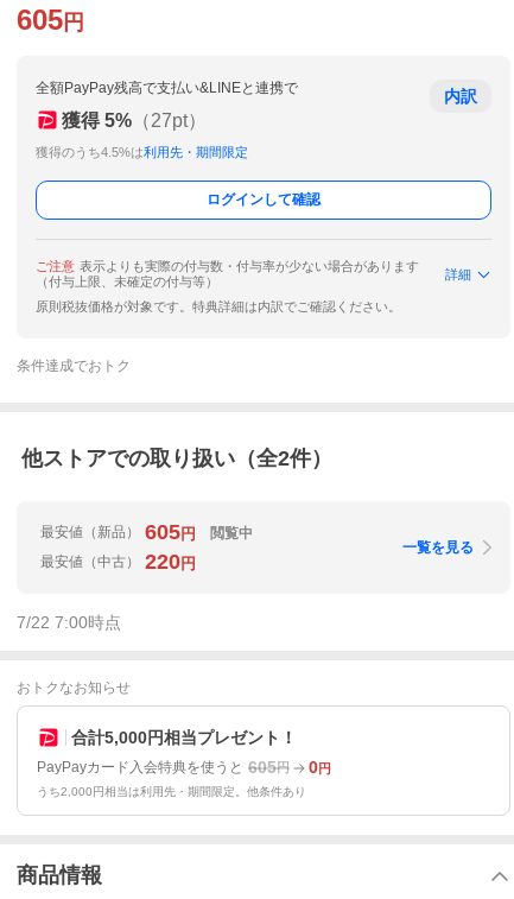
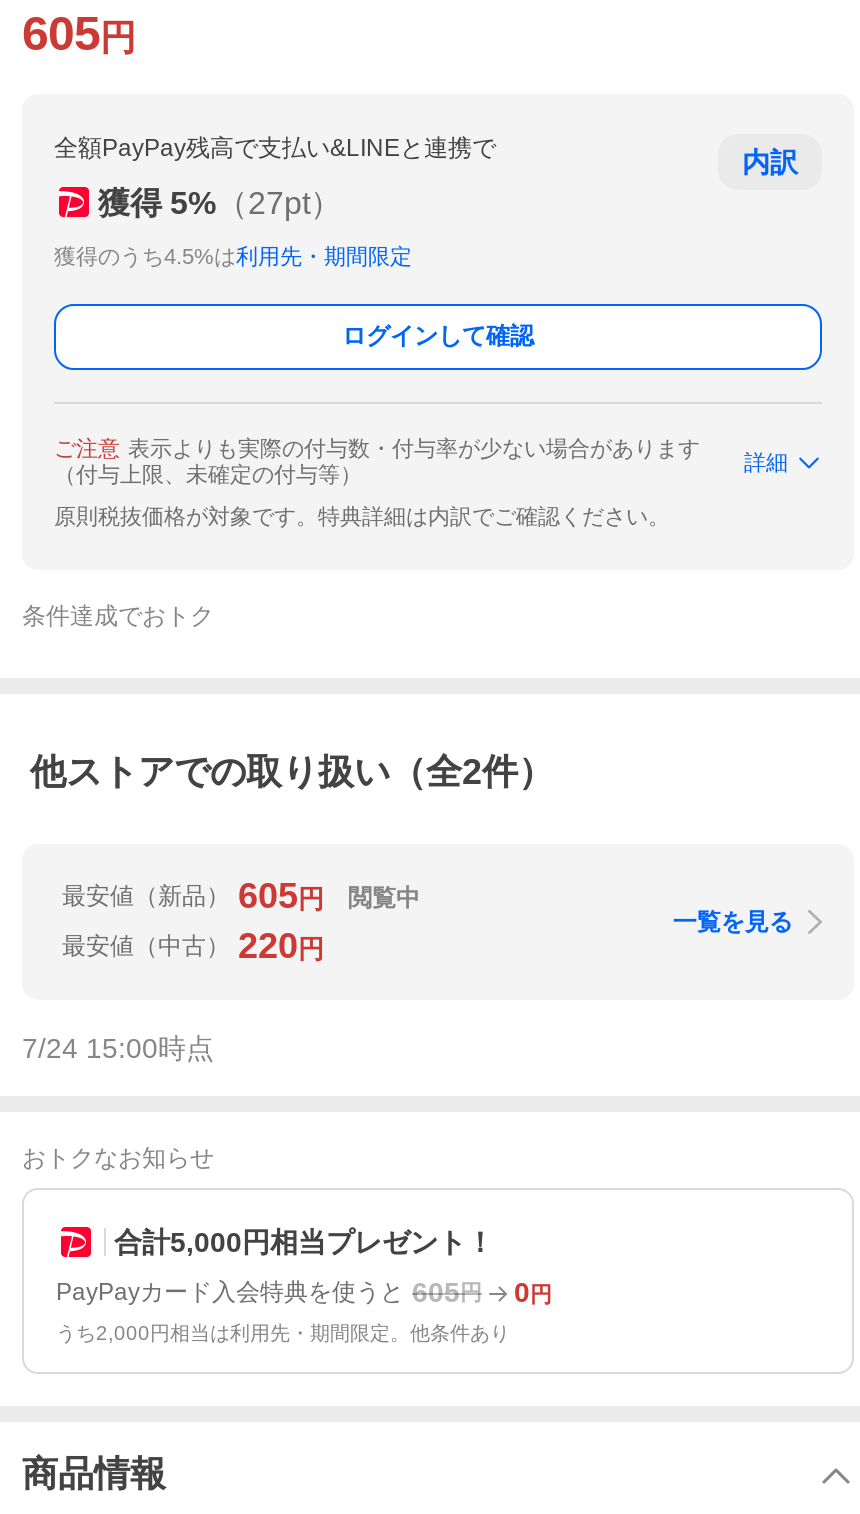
- 7/22 7:00時点
+ 7/24 15:00時点
